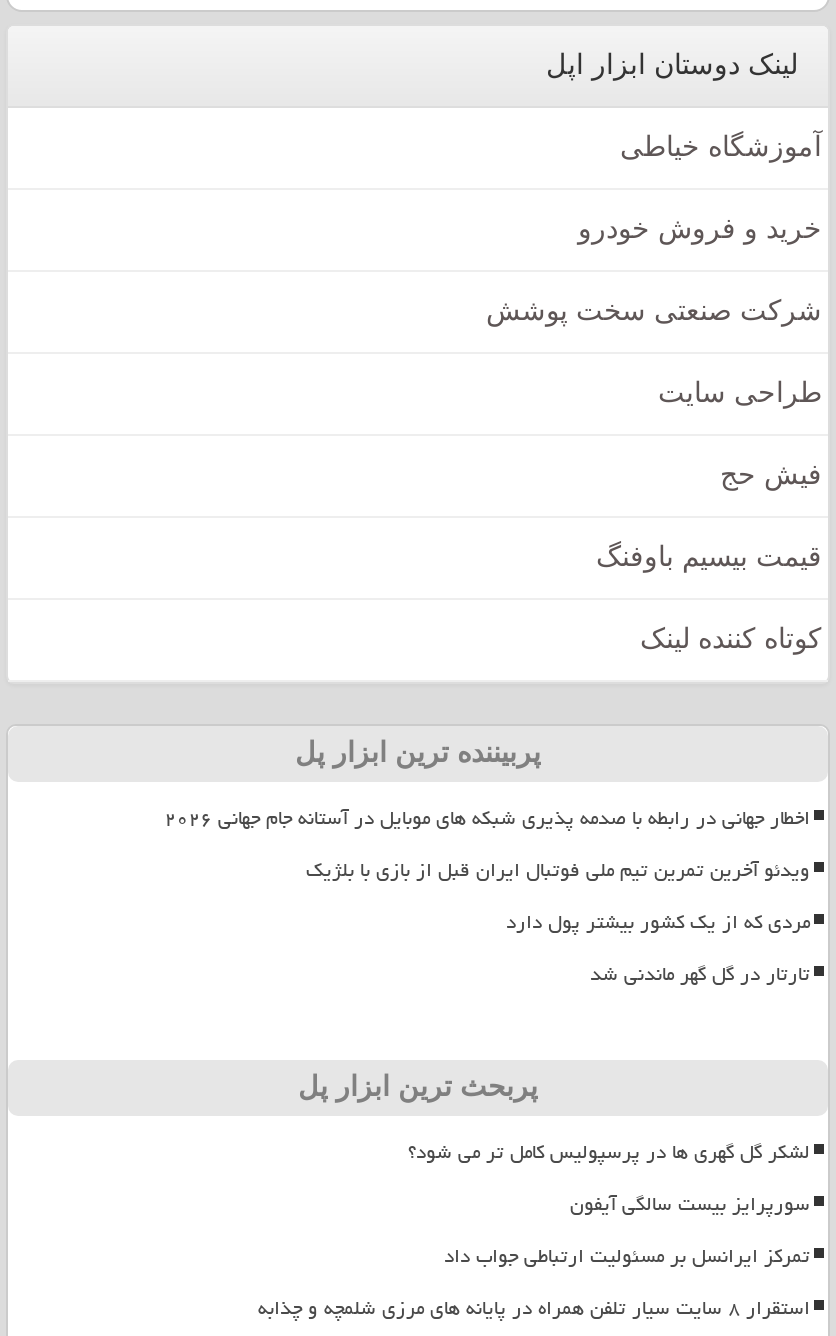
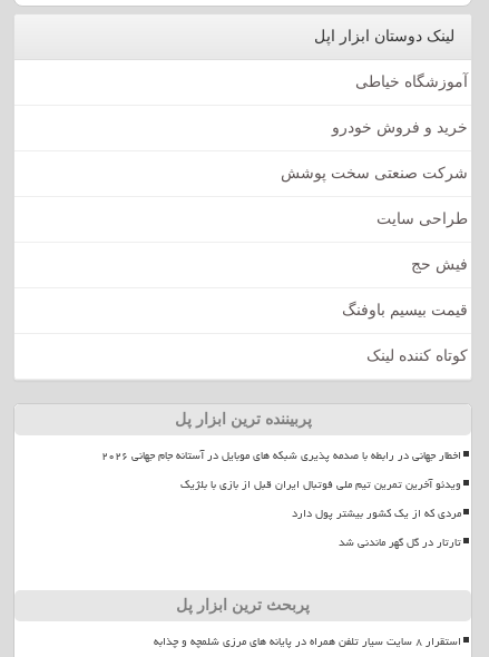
- لشکر گل گهری ها در پرسپولیس کامل تر می شود؟
- سورپرایز بیست سالگی آیفون
- تمرکز ایرانسل بر مسئولیت ارتباطی جواب داد
